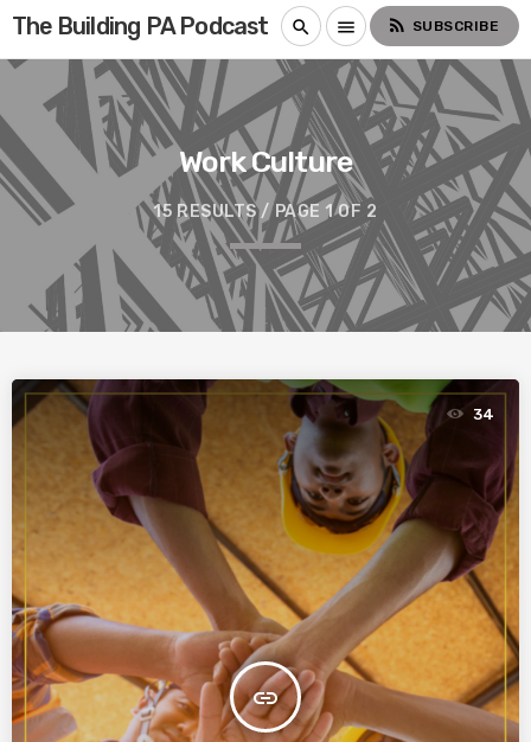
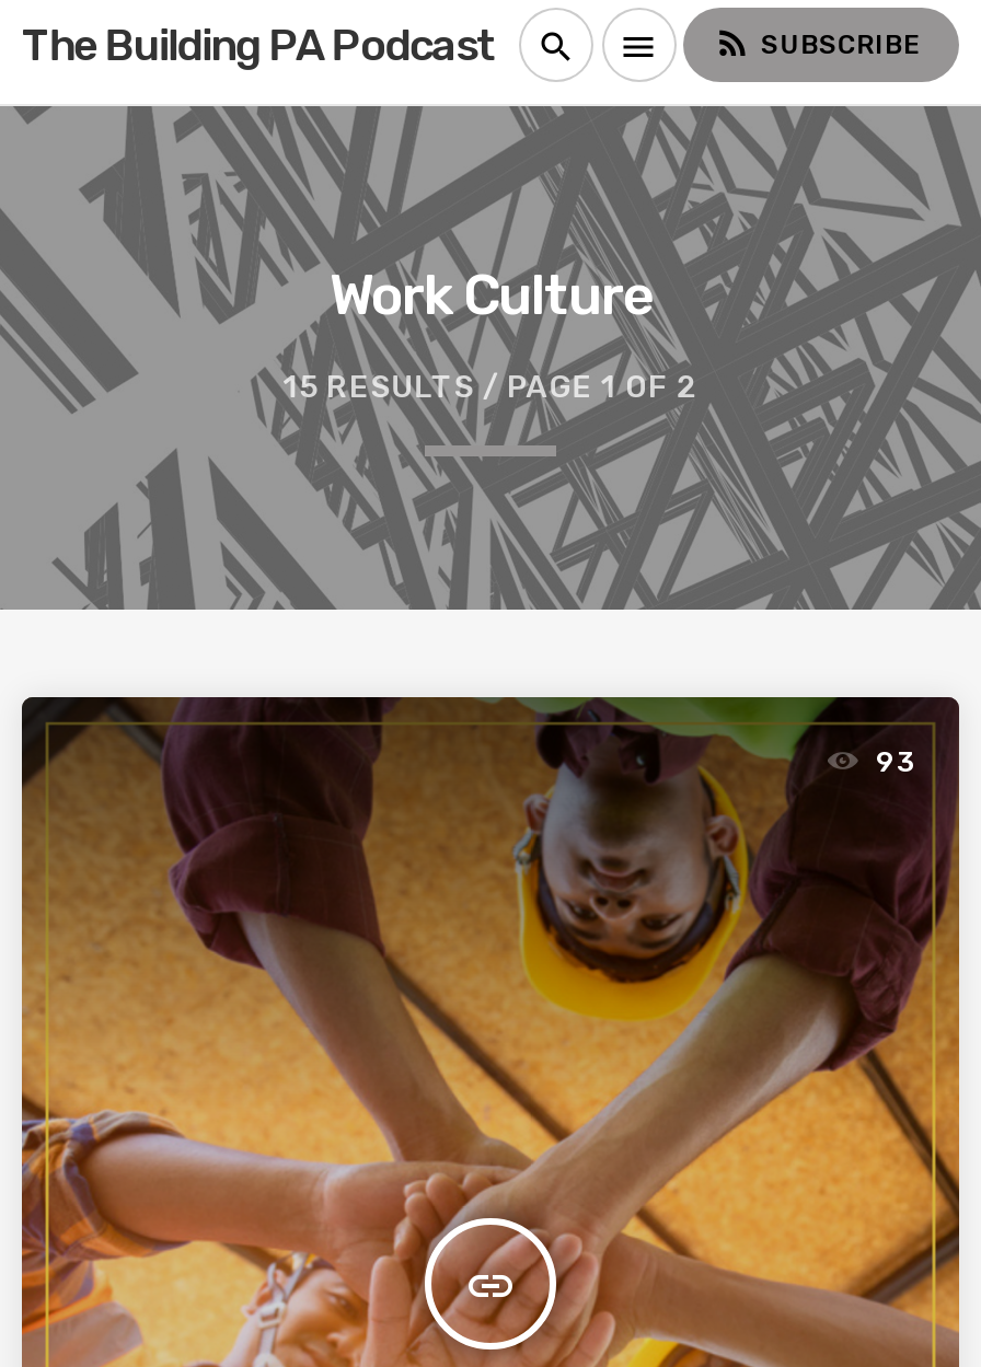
- 34
+ 93
